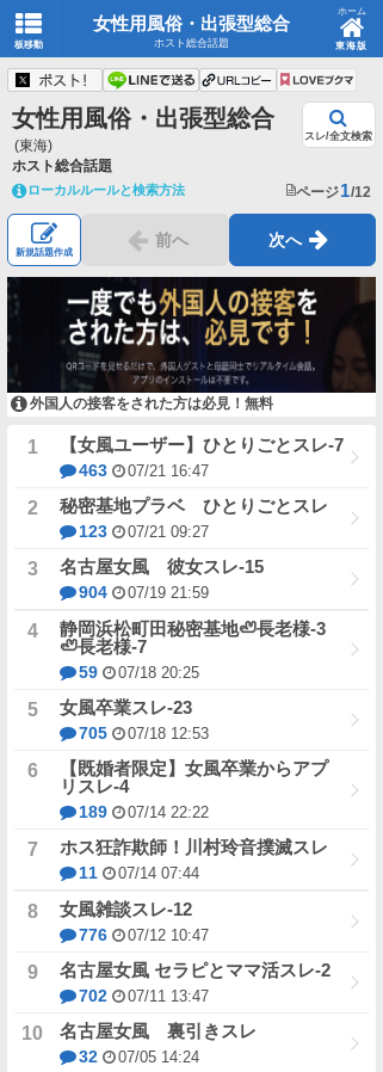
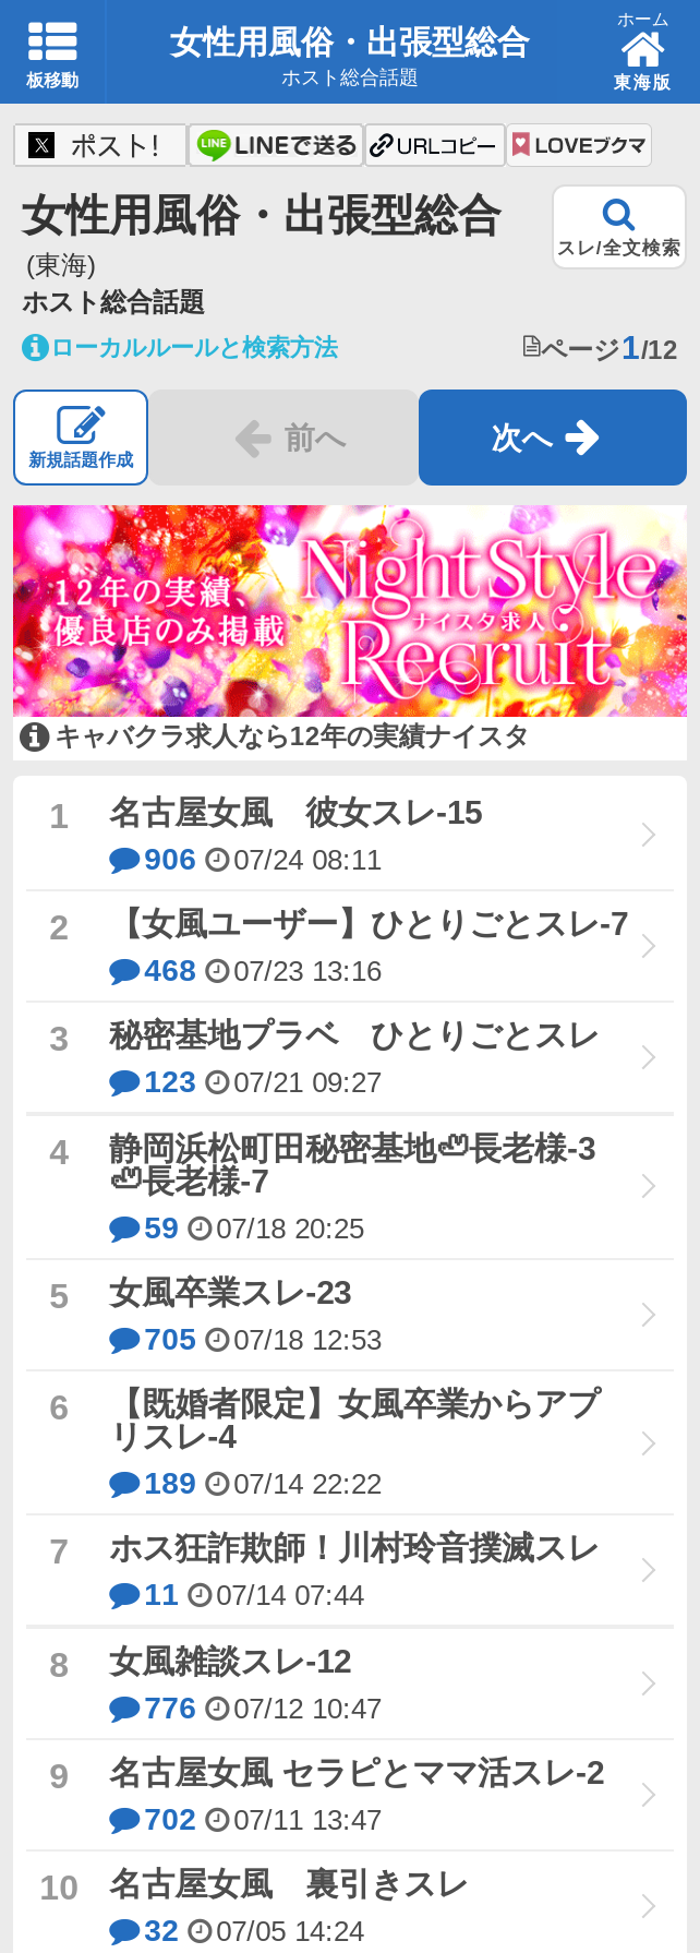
- [image]
- 外国人の接客をされた方は必見！無料
+ [image]
+ キャバクラ求人なら12年の実績ナイスタ
+ 906
+ 07/24 08:11

moved down: 【女風ユーザー】ひとりごとスレ-7

- 463
+ 468

- 07/21 16:47
+ 07/23 13:16

moved down: 秘密基地プラベ ひとりごとスレ | 123 | 07/21 09:27

moved up: 名古屋女風 彼女スレ-15

- 904
- 07/19 21:59
